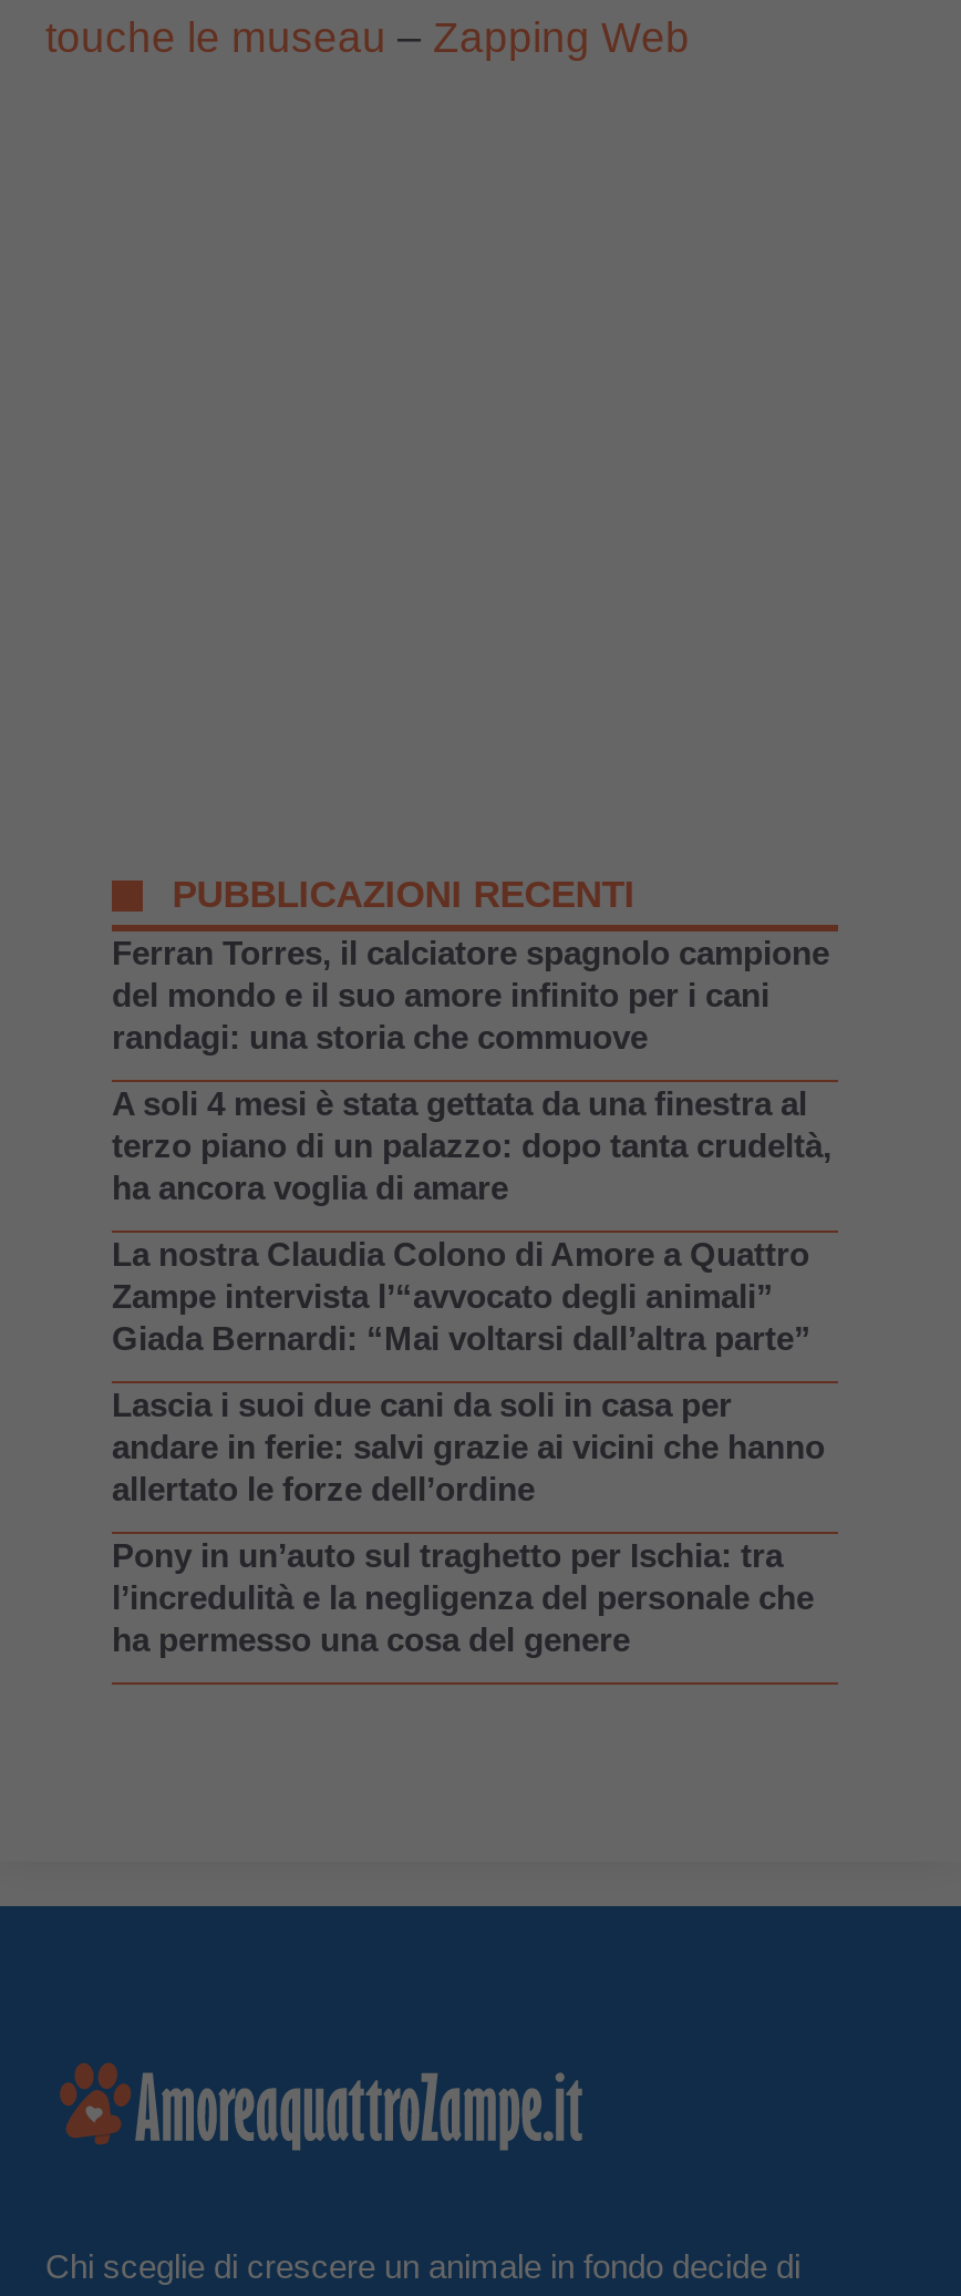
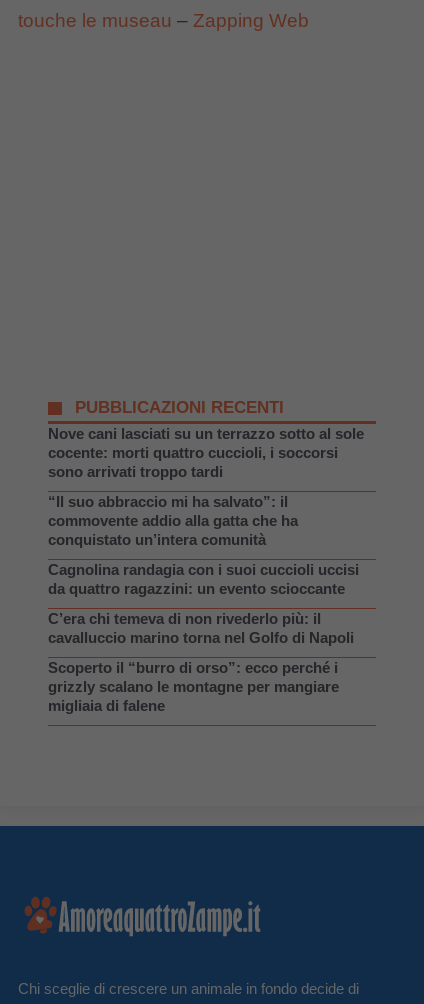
- Ferran Torres, il calciatore spagnolo campione
- del mondo e il suo amore infinito per i cani
- randagi: una storia che commuove
+ Nove cani lasciati su un terrazzo sotto al sole
+ cocente: morti quattro cuccioli, i soccorsi
+ sono arrivati troppo tardi

- A soli 4 mesi è stata gettata da una finestra al
- terzo piano di un palazzo: dopo tanta crudeltà,
- ha ancora voglia di amare
+ “Il suo abbraccio mi ha salvato”: il
+ commovente addio alla gatta che ha
+ conquistato un’intera comunità

- La nostra Claudia Colono di Amore a Quattro
- Zampe intervista l’“avvocato degli animali”
- Giada Bernardi: “Mai voltarsi dall’altra parte”
+ Cagnolina randagia con i suoi cuccioli uccisi
+ da quattro ragazzini: un evento scioccante

- Lascia i suoi due cani da soli in casa per
- andare in ferie: salvi grazie ai vicini che hanno
- allertato le forze dell’ordine
+ C’era chi temeva di non rivederlo più: il
+ cavalluccio marino torna nel Golfo di Napoli

- Pony in un’auto sul traghetto per Ischia: tra
- l’incredulità e la negligenza del personale che
- ha permesso una cosa del genere
+ Scoperto il “burro di orso”: ecco perché i
+ grizzly scalano le montagne per mangiare
+ migliaia di falene
